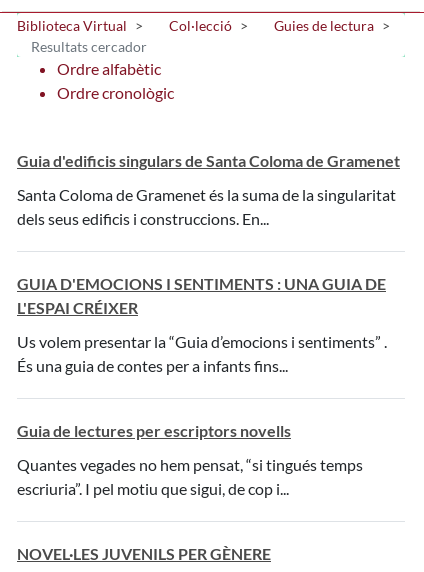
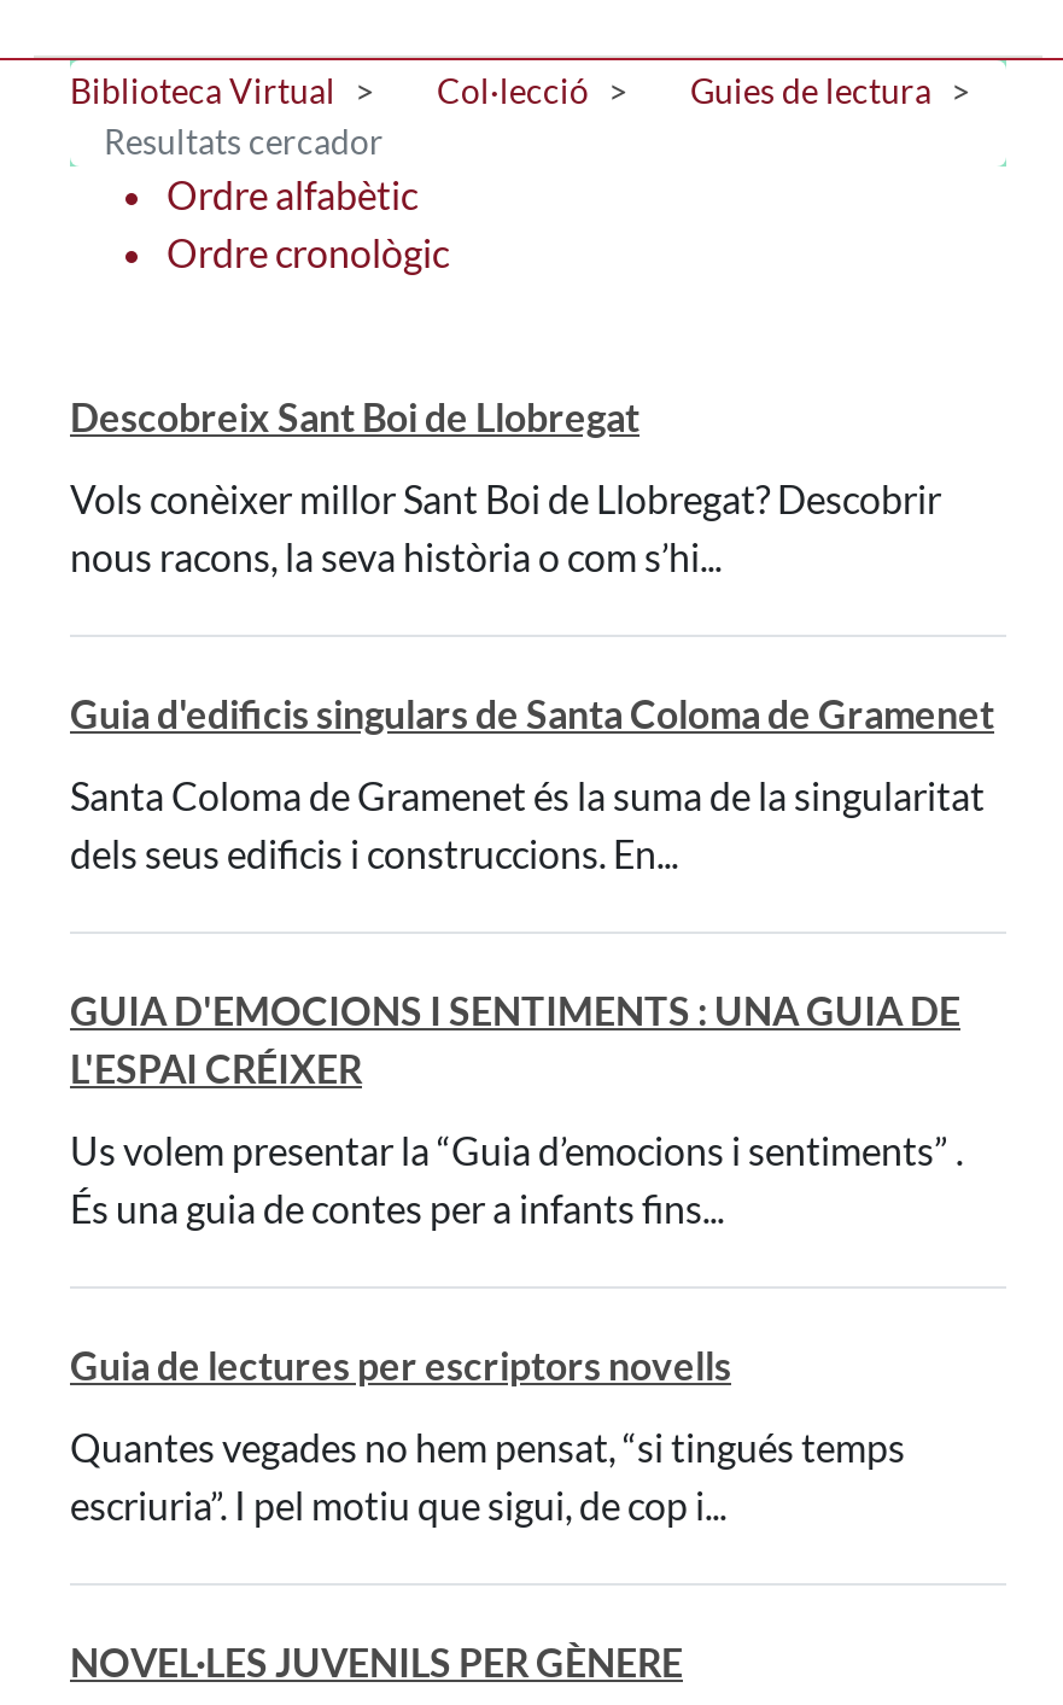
+ Descobreix Sant Boi de Llobregat
+ Vols conèixer millor Sant Boi de Llobregat? Descobrir
+ nous racons, la seva història o com s’hi...
